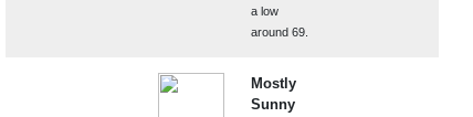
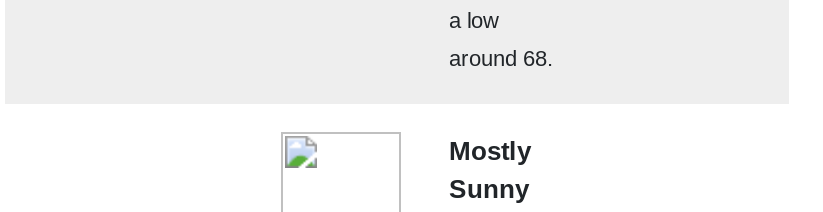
- around 69.
+ around 68.
